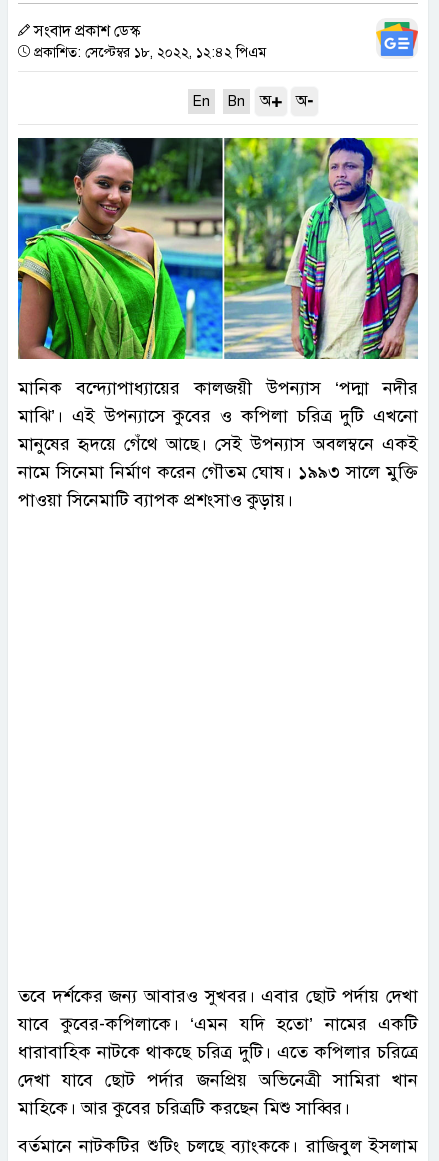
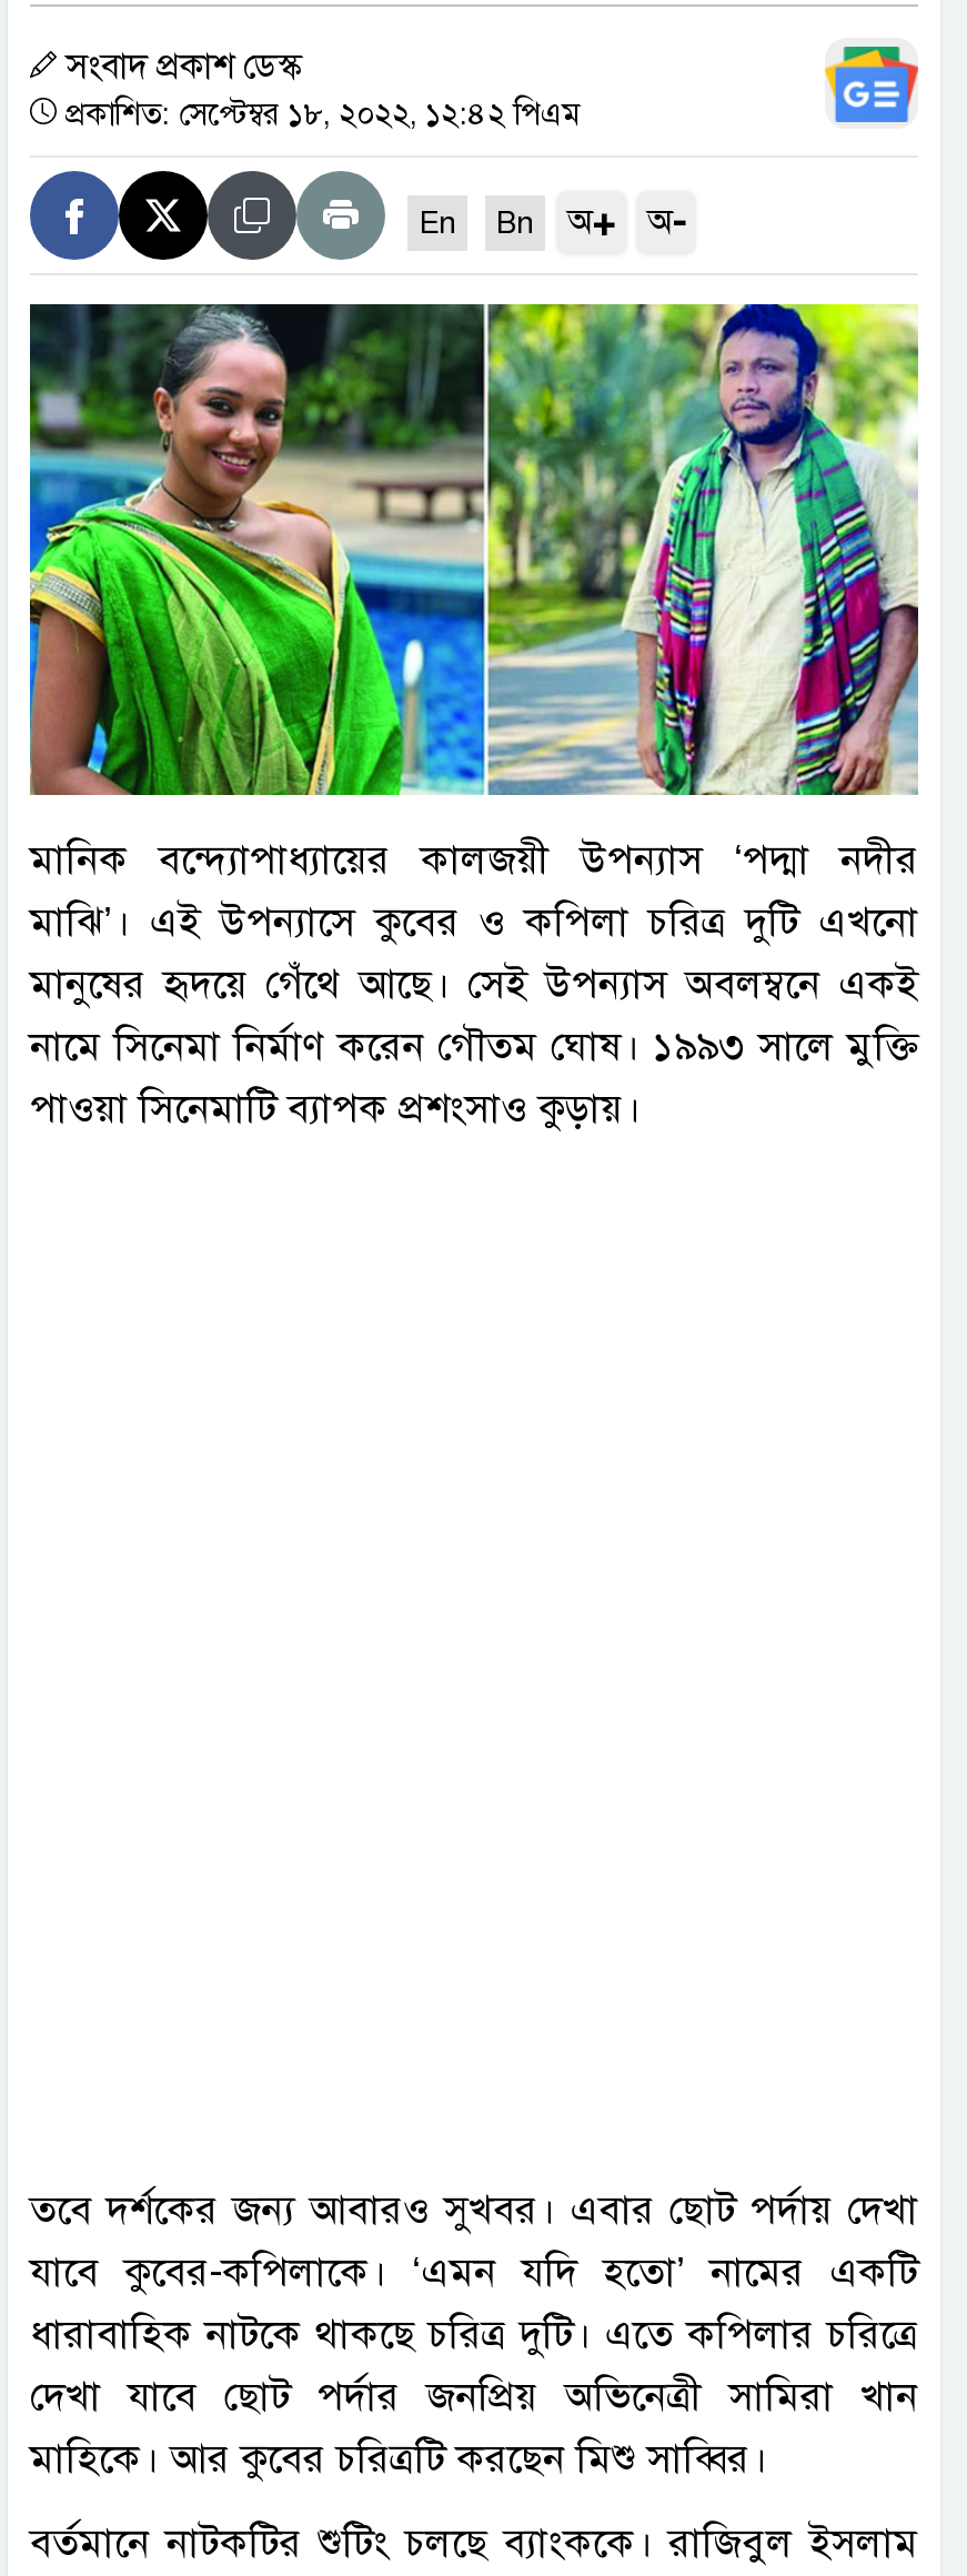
+ [image]
